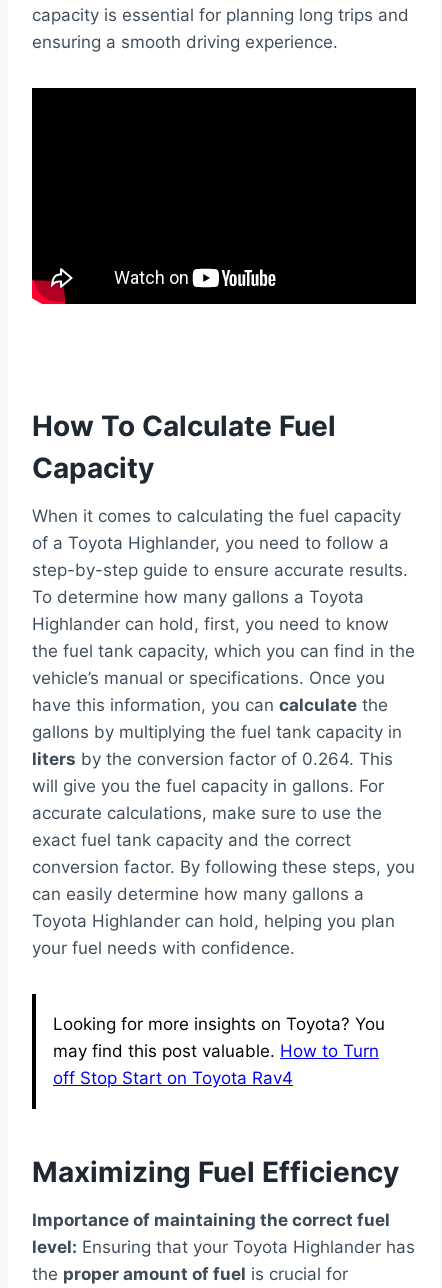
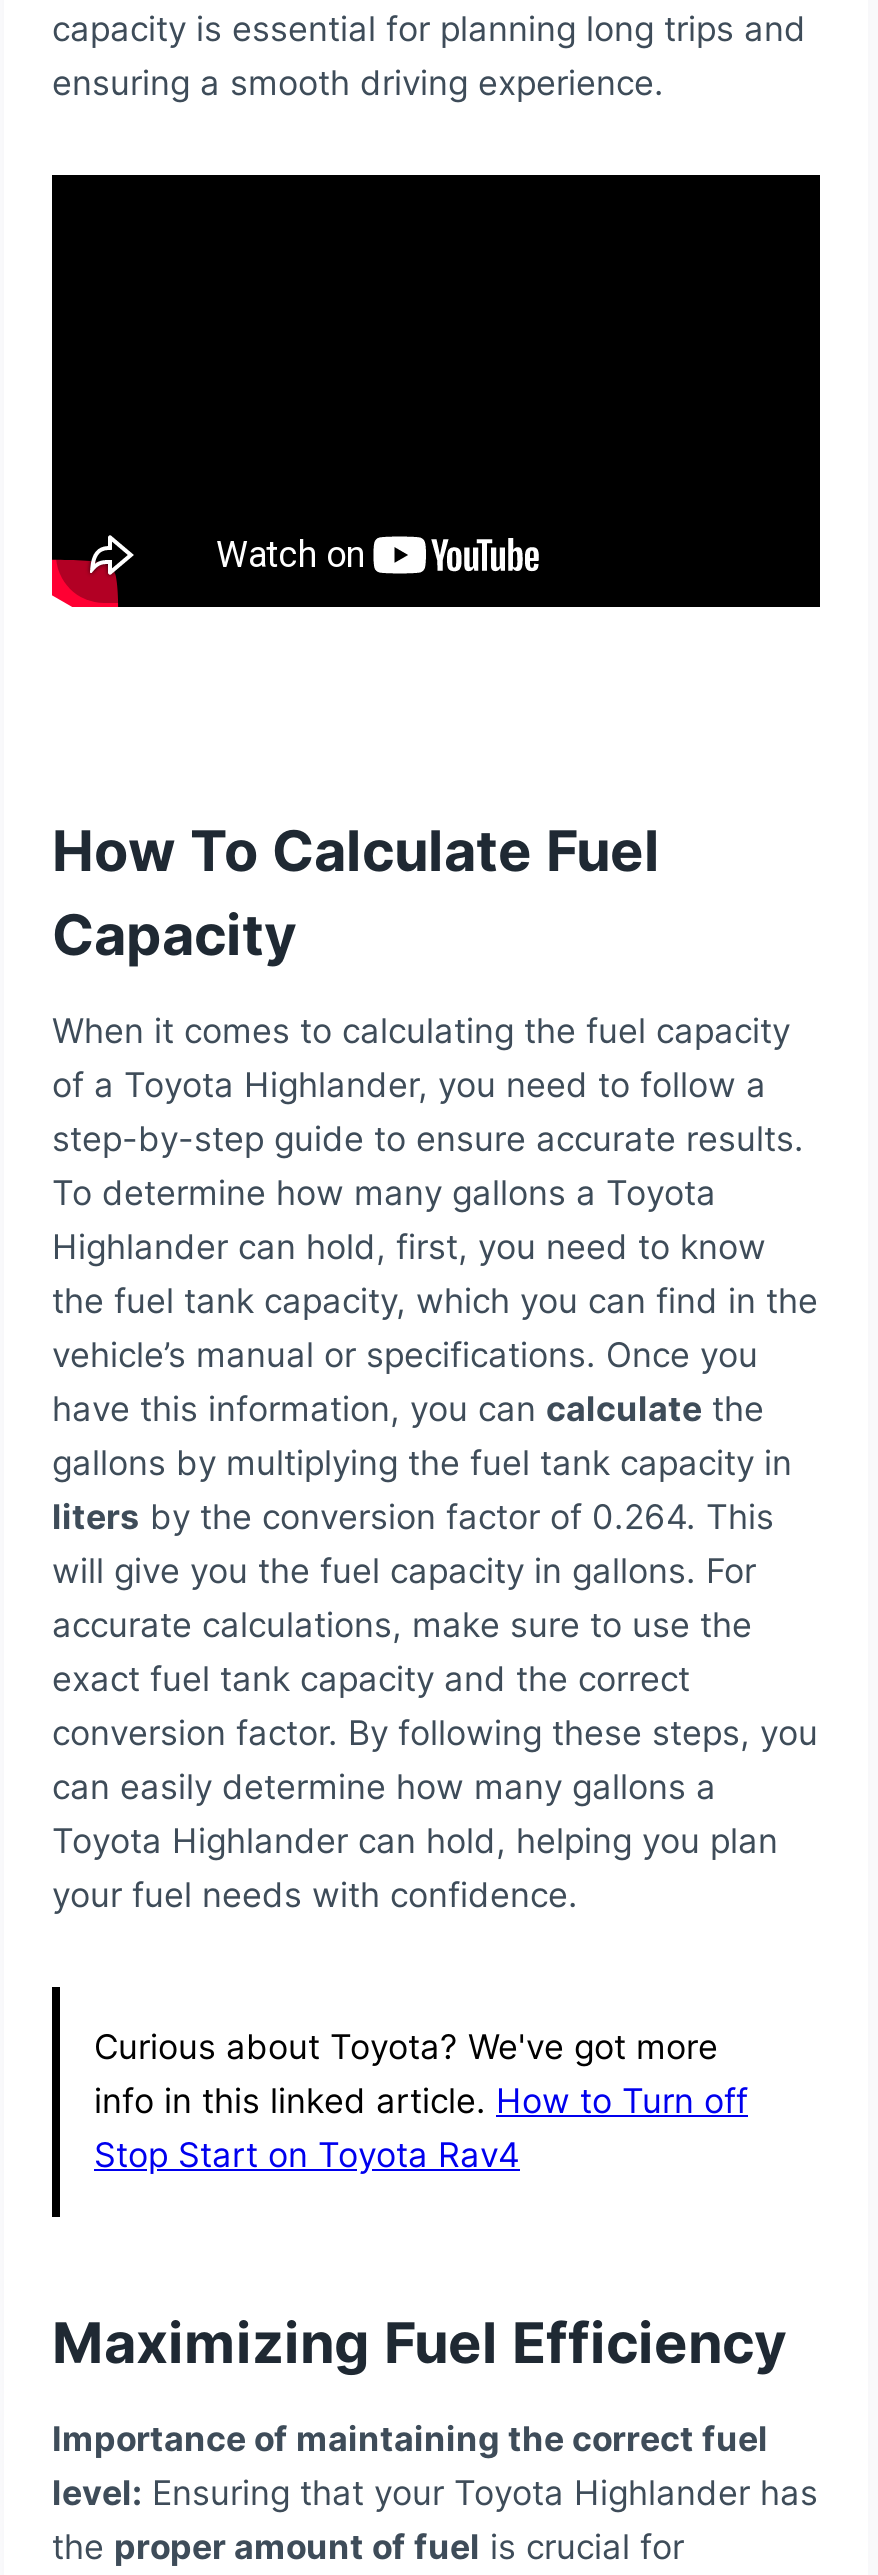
- Looking for more insights on Toyota? You
- may find this post valuable. How to Turn
- off Stop Start on Toyota Rav4
+ Curious about Toyota? We've got more
+ info in this linked article. How to Turn off
+ Stop Start on Toyota Rav4
